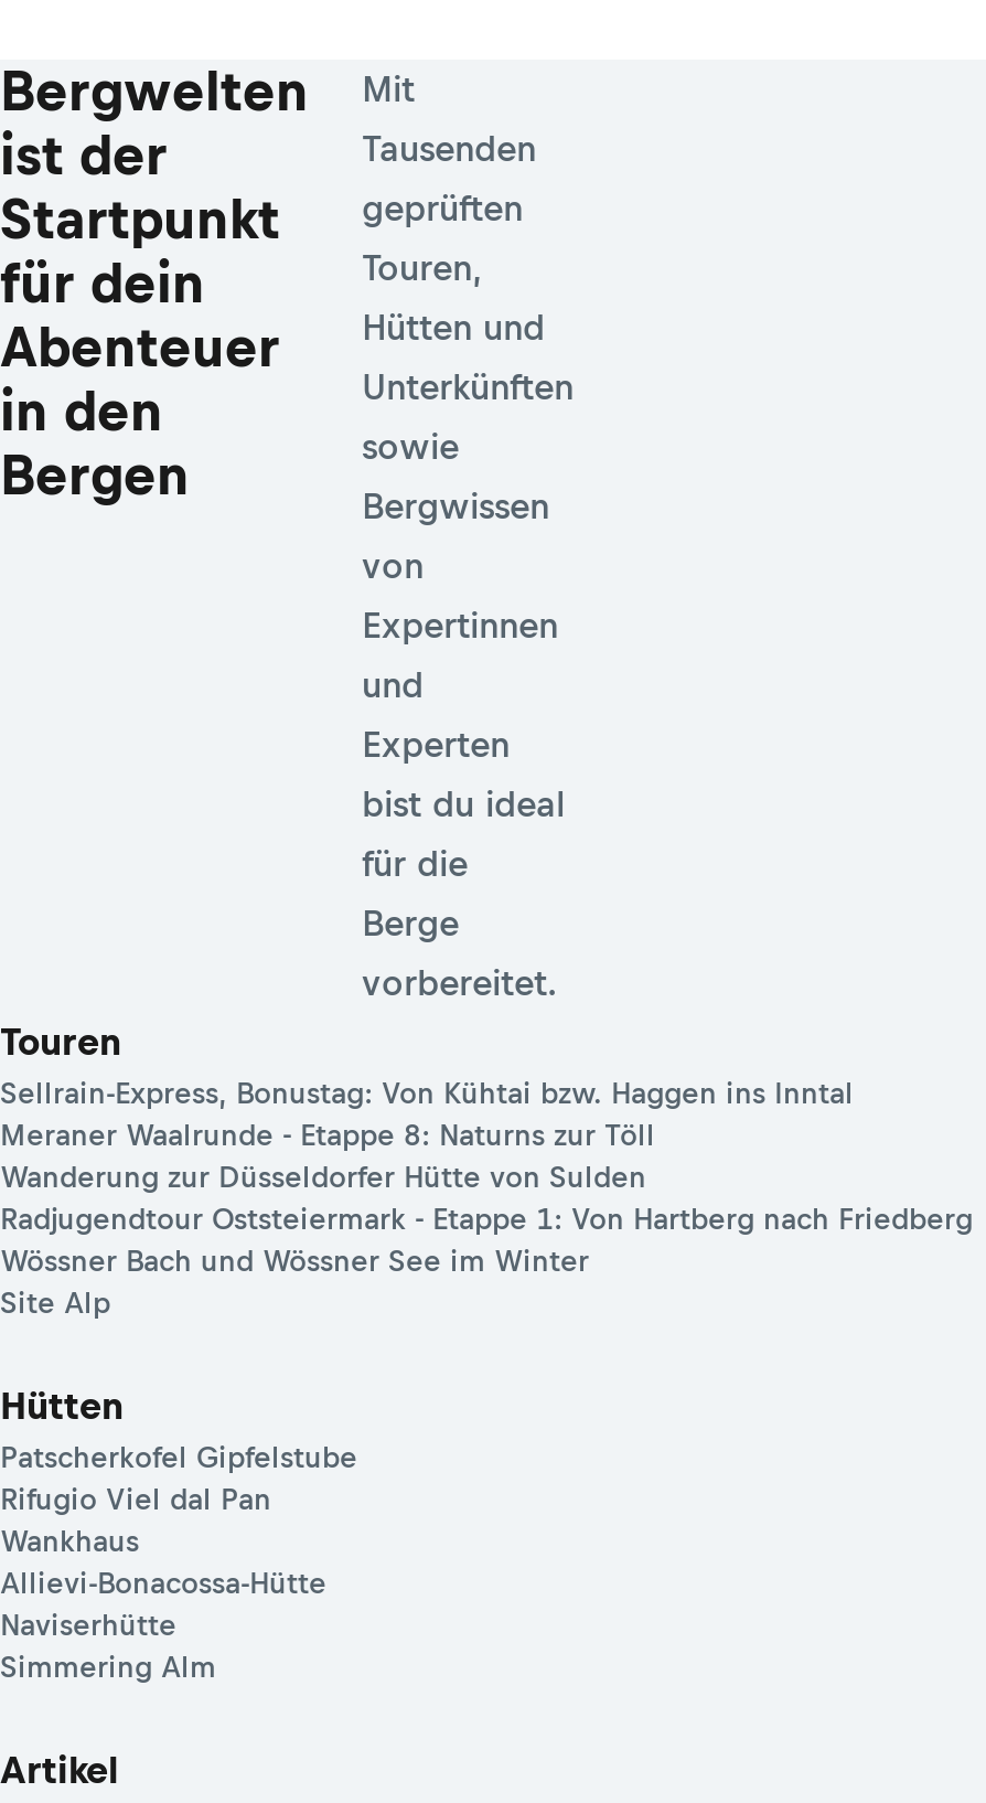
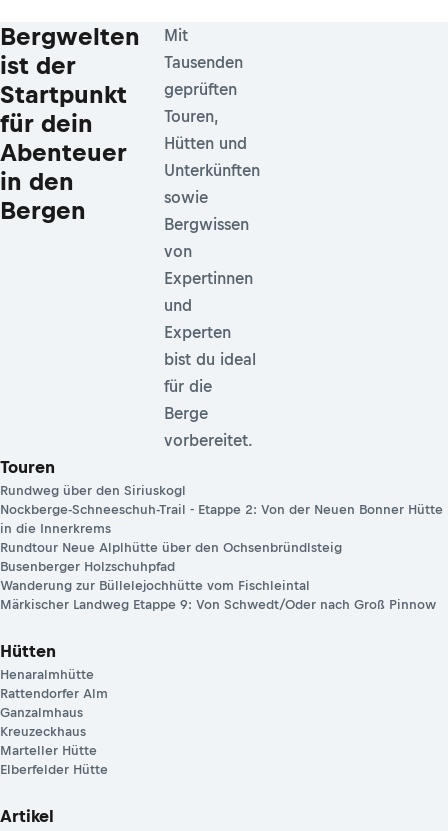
- Sellrain-Express, Bonustag: Von Kühtai bzw. Haggen ins Inntal
- Meraner Waalrunde - Etappe 8: Naturns zur Töll
- Wanderung zur Düsseldorfer Hütte von Sulden
- Radjugendtour Oststeiermark - Etappe 1: Von Hartberg nach Friedberg
- Wössner Bach und Wössner See im Winter
- Site Alp
+ Rundweg über den Siriuskogl
+ Nockberge-Schneeschuh-Trail - Etappe 2: Von der Neuen Bonner Hütte
+ in die Innerkrems
+ Rundtour Neue Alplhütte über den Ochsenbründlsteig
+ Busenberger Holzschuhpfad
+ Wanderung zur Büllelejochhütte vom Fischleintal
+ Märkischer Landweg Etappe 9: Von Schwedt/Oder nach Groß Pinnow

- Patscherkofel Gipfelstube
- Rifugio Viel dal Pan
- Wankhaus
- Allievi-Bonacossa-Hütte
- Naviserhütte
- Simmering Alm
+ Henaralmhütte
+ Rattendorfer Alm
+ Ganzalmhaus
+ Kreuzeckhaus
+ Marteller Hütte
+ Elberfelder Hütte
